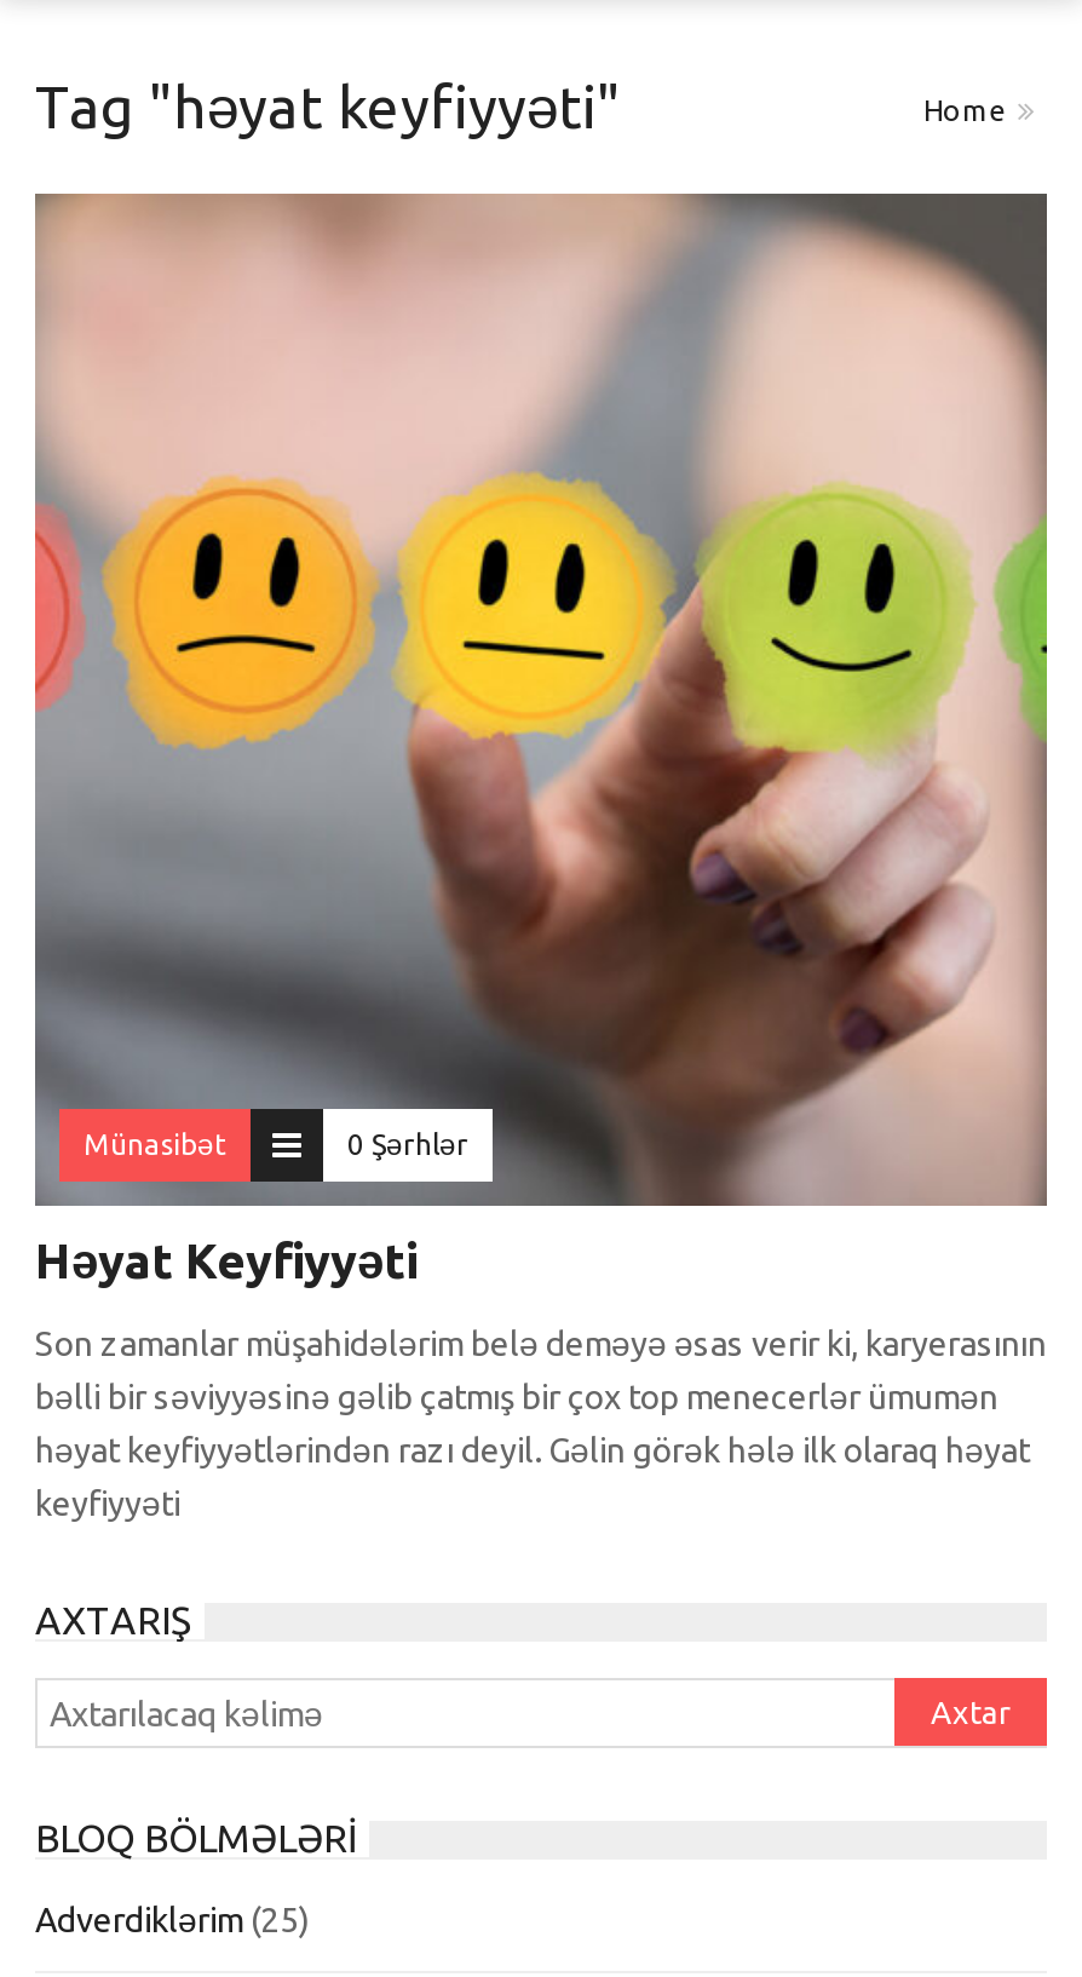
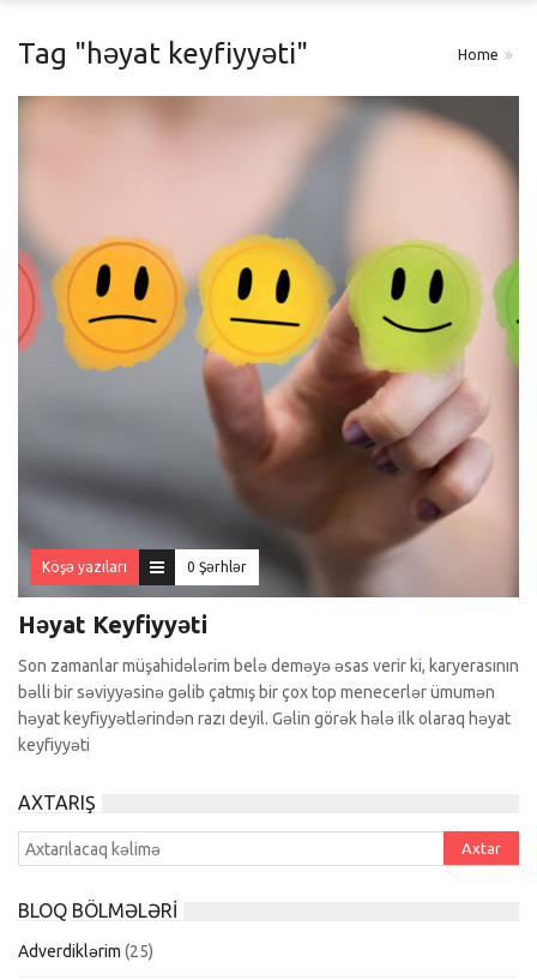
- Münasibət
+ Köşə yazıları
